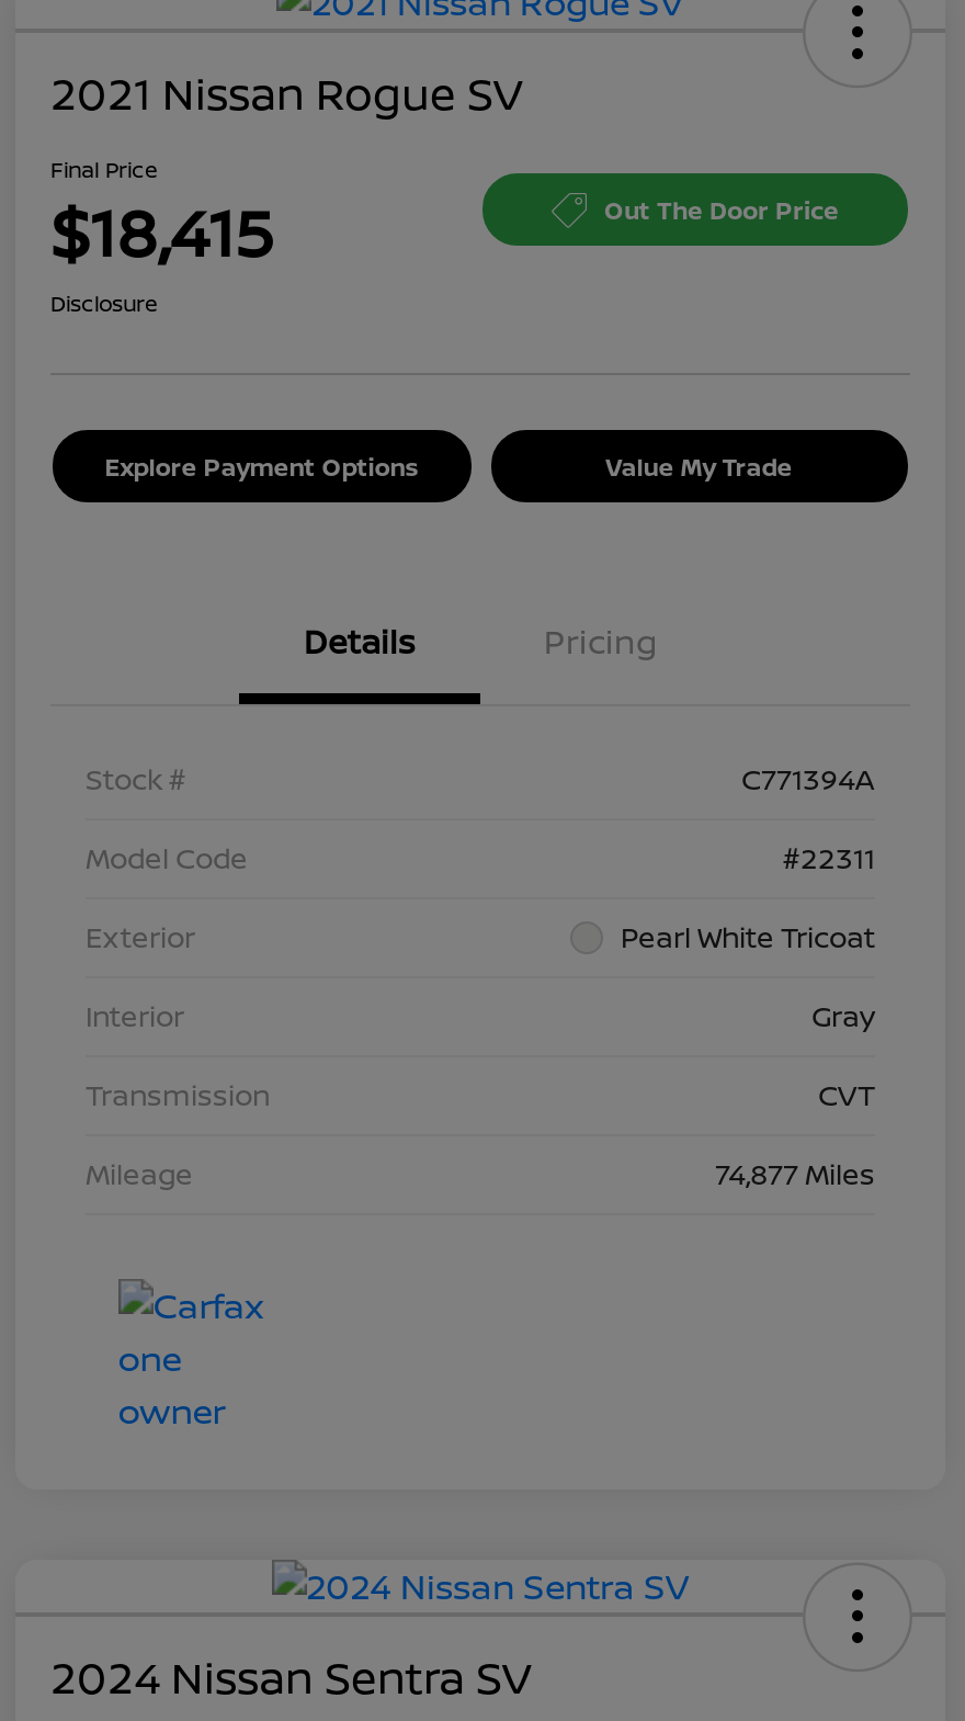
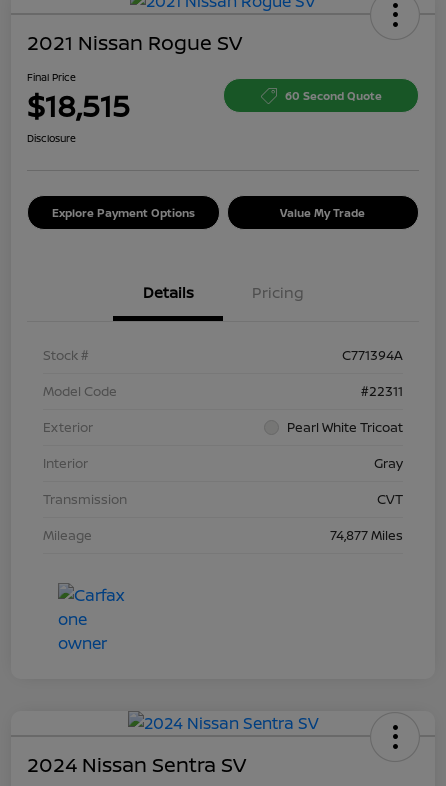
- $18,415
- Out The Door Price
+ $18,515
+ 60 Second Quote
